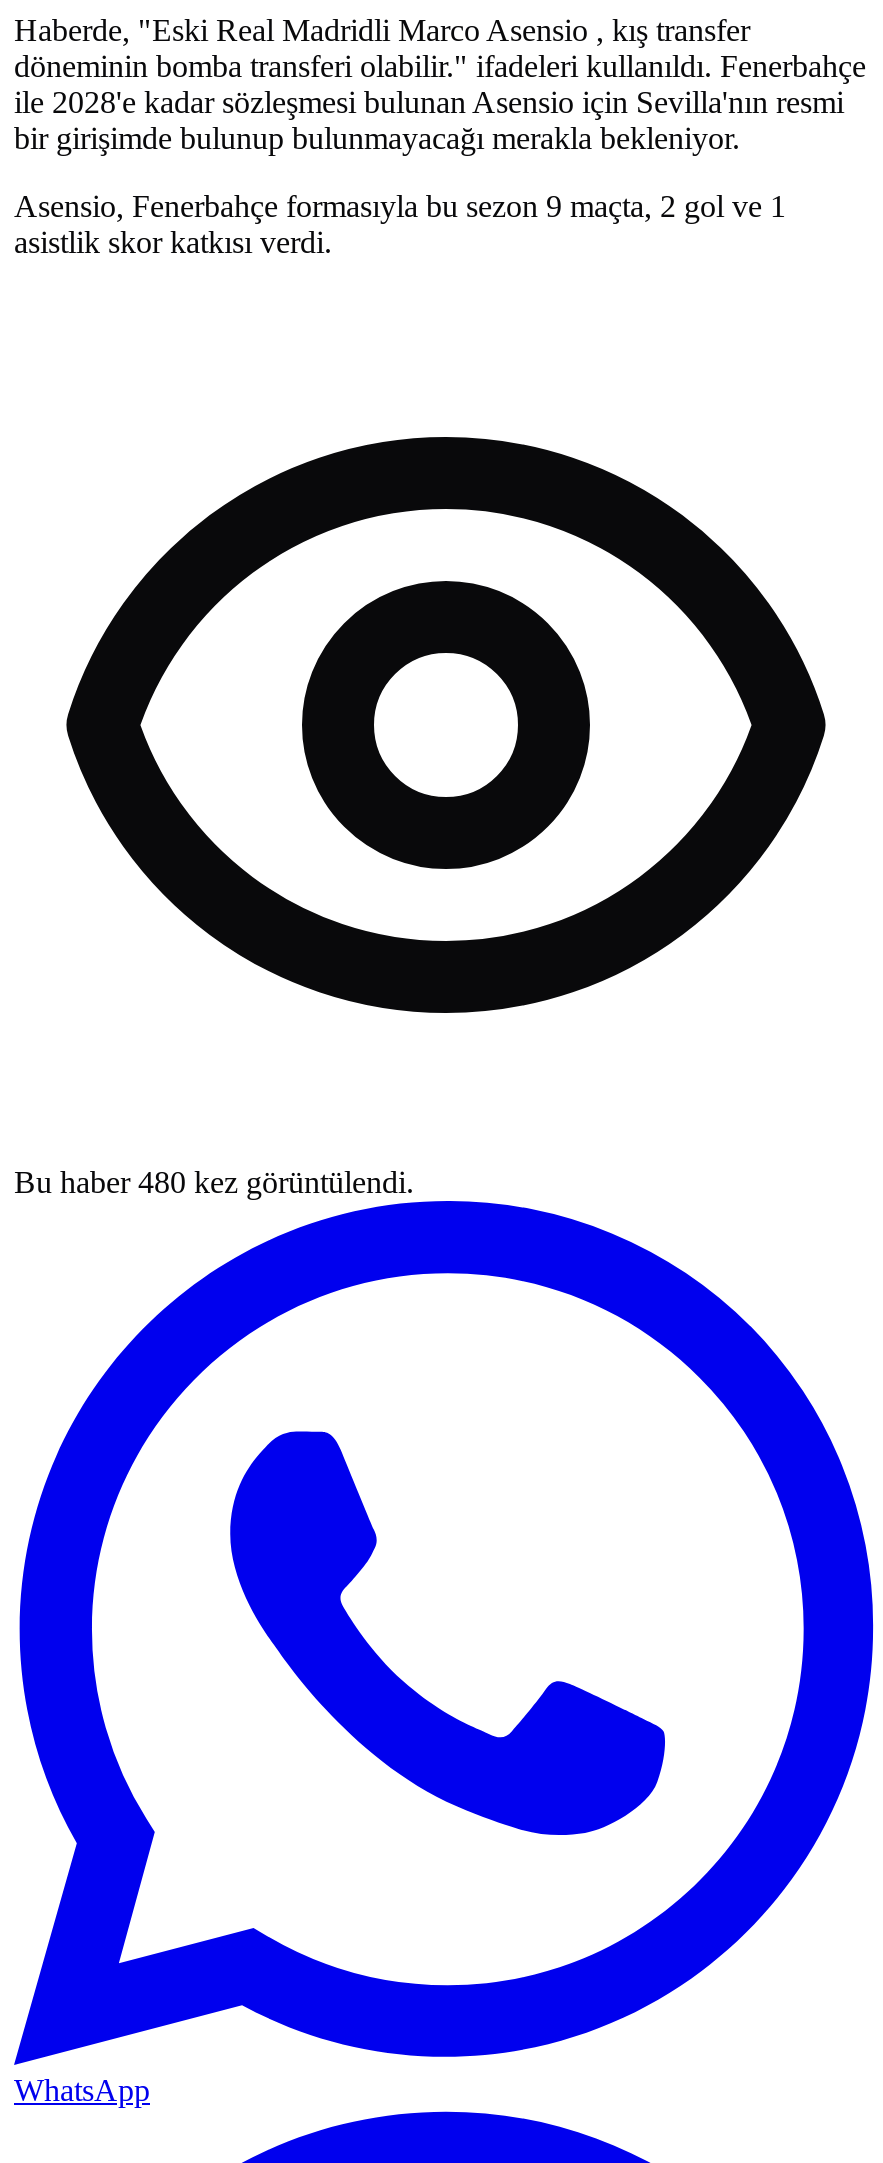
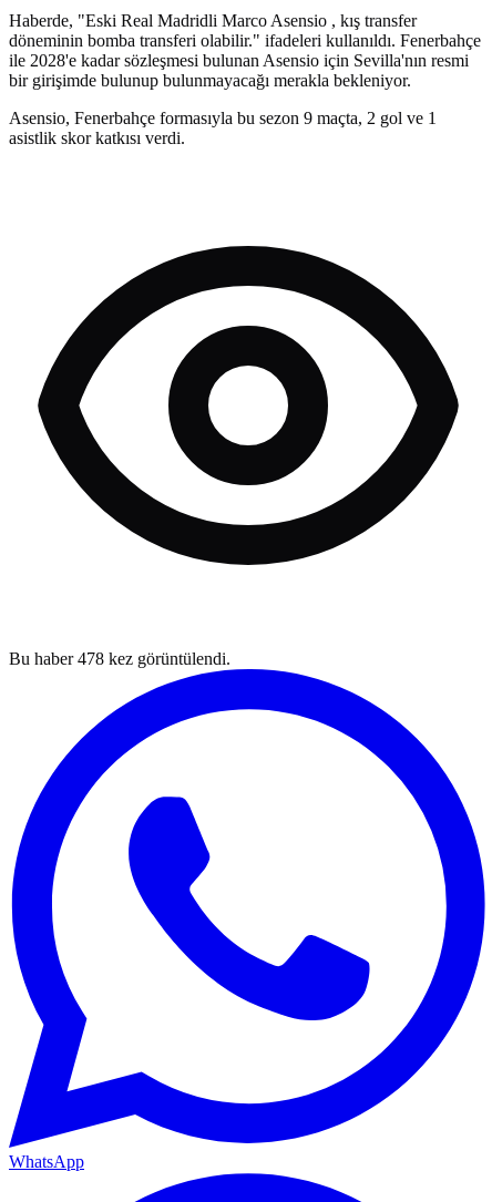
- Bu haber 480 kez görüntülendi.
+ Bu haber 478 kez görüntülendi.
